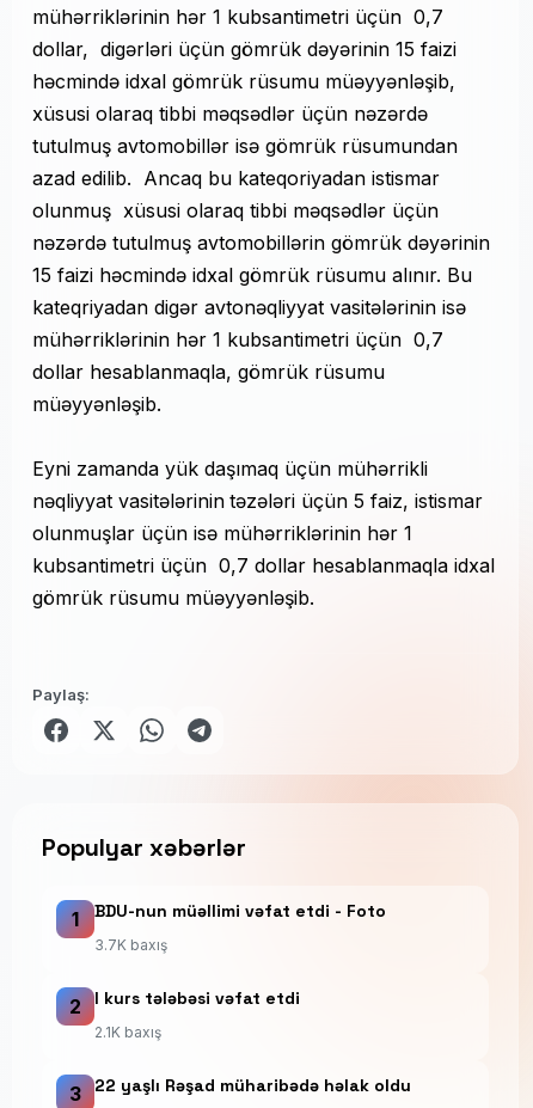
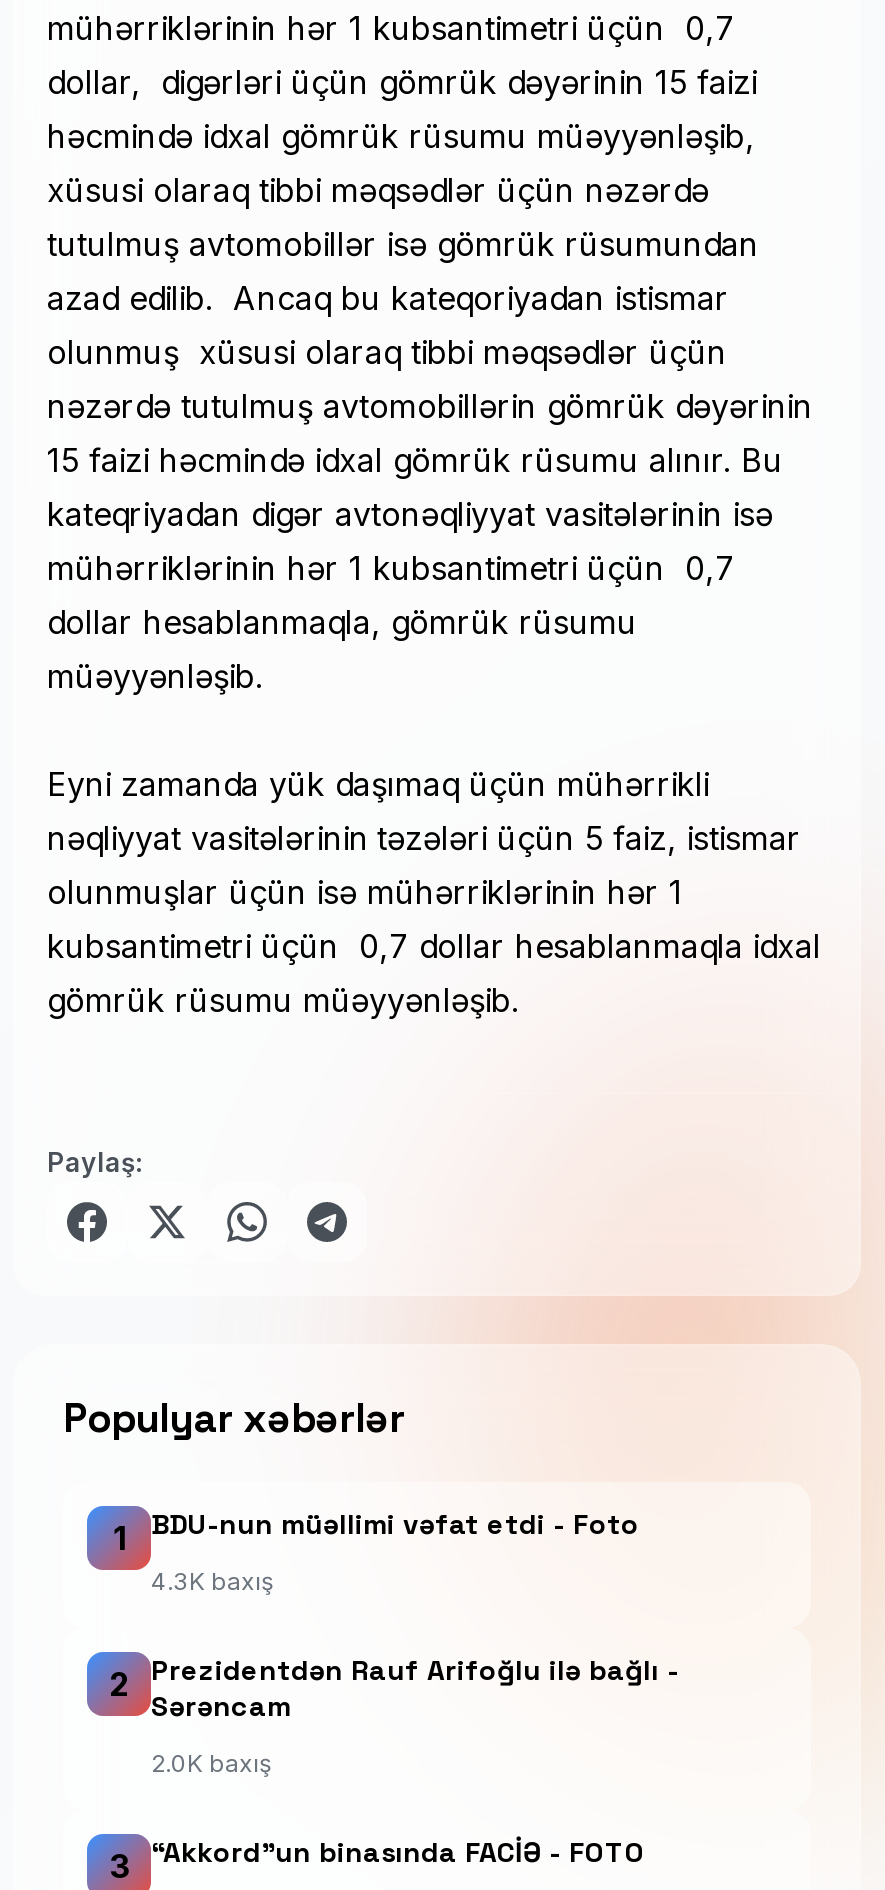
- 3.7K baxış
+ 4.3K baxış

- I kurs tələbəsi vəfat etdi
+ Prezidentdən Rauf Arifoğlu ilə bağlı -
+ Sərəncam

- 2.1K baxış
+ 2.0K baxış

- 22 yaşlı Rəşad müharibədə həlak oldu
+ “Akkord”un binasında FACİƏ - FOTO
